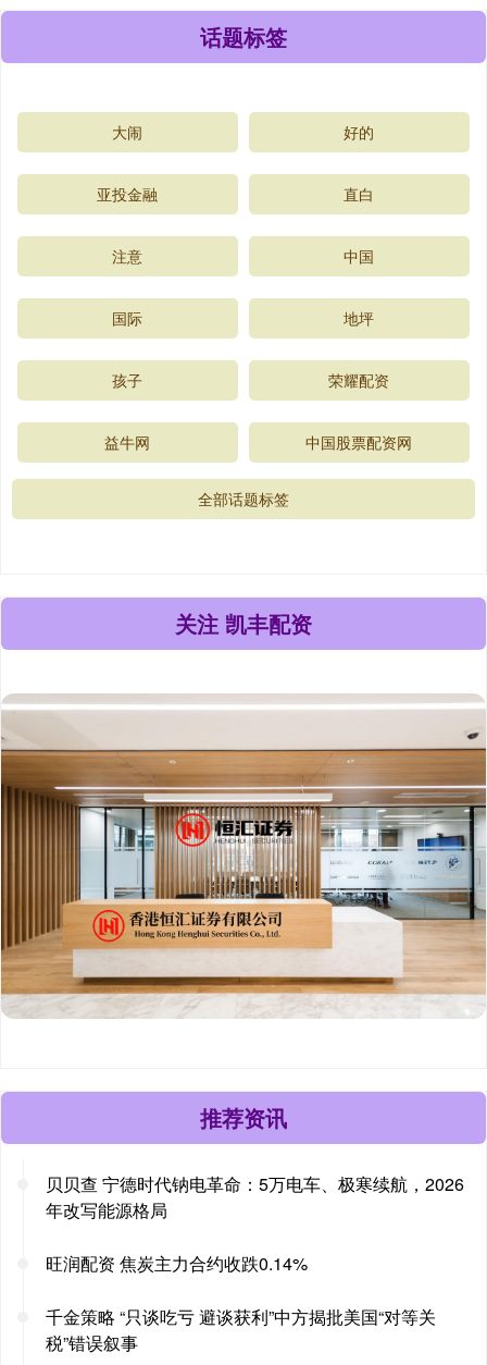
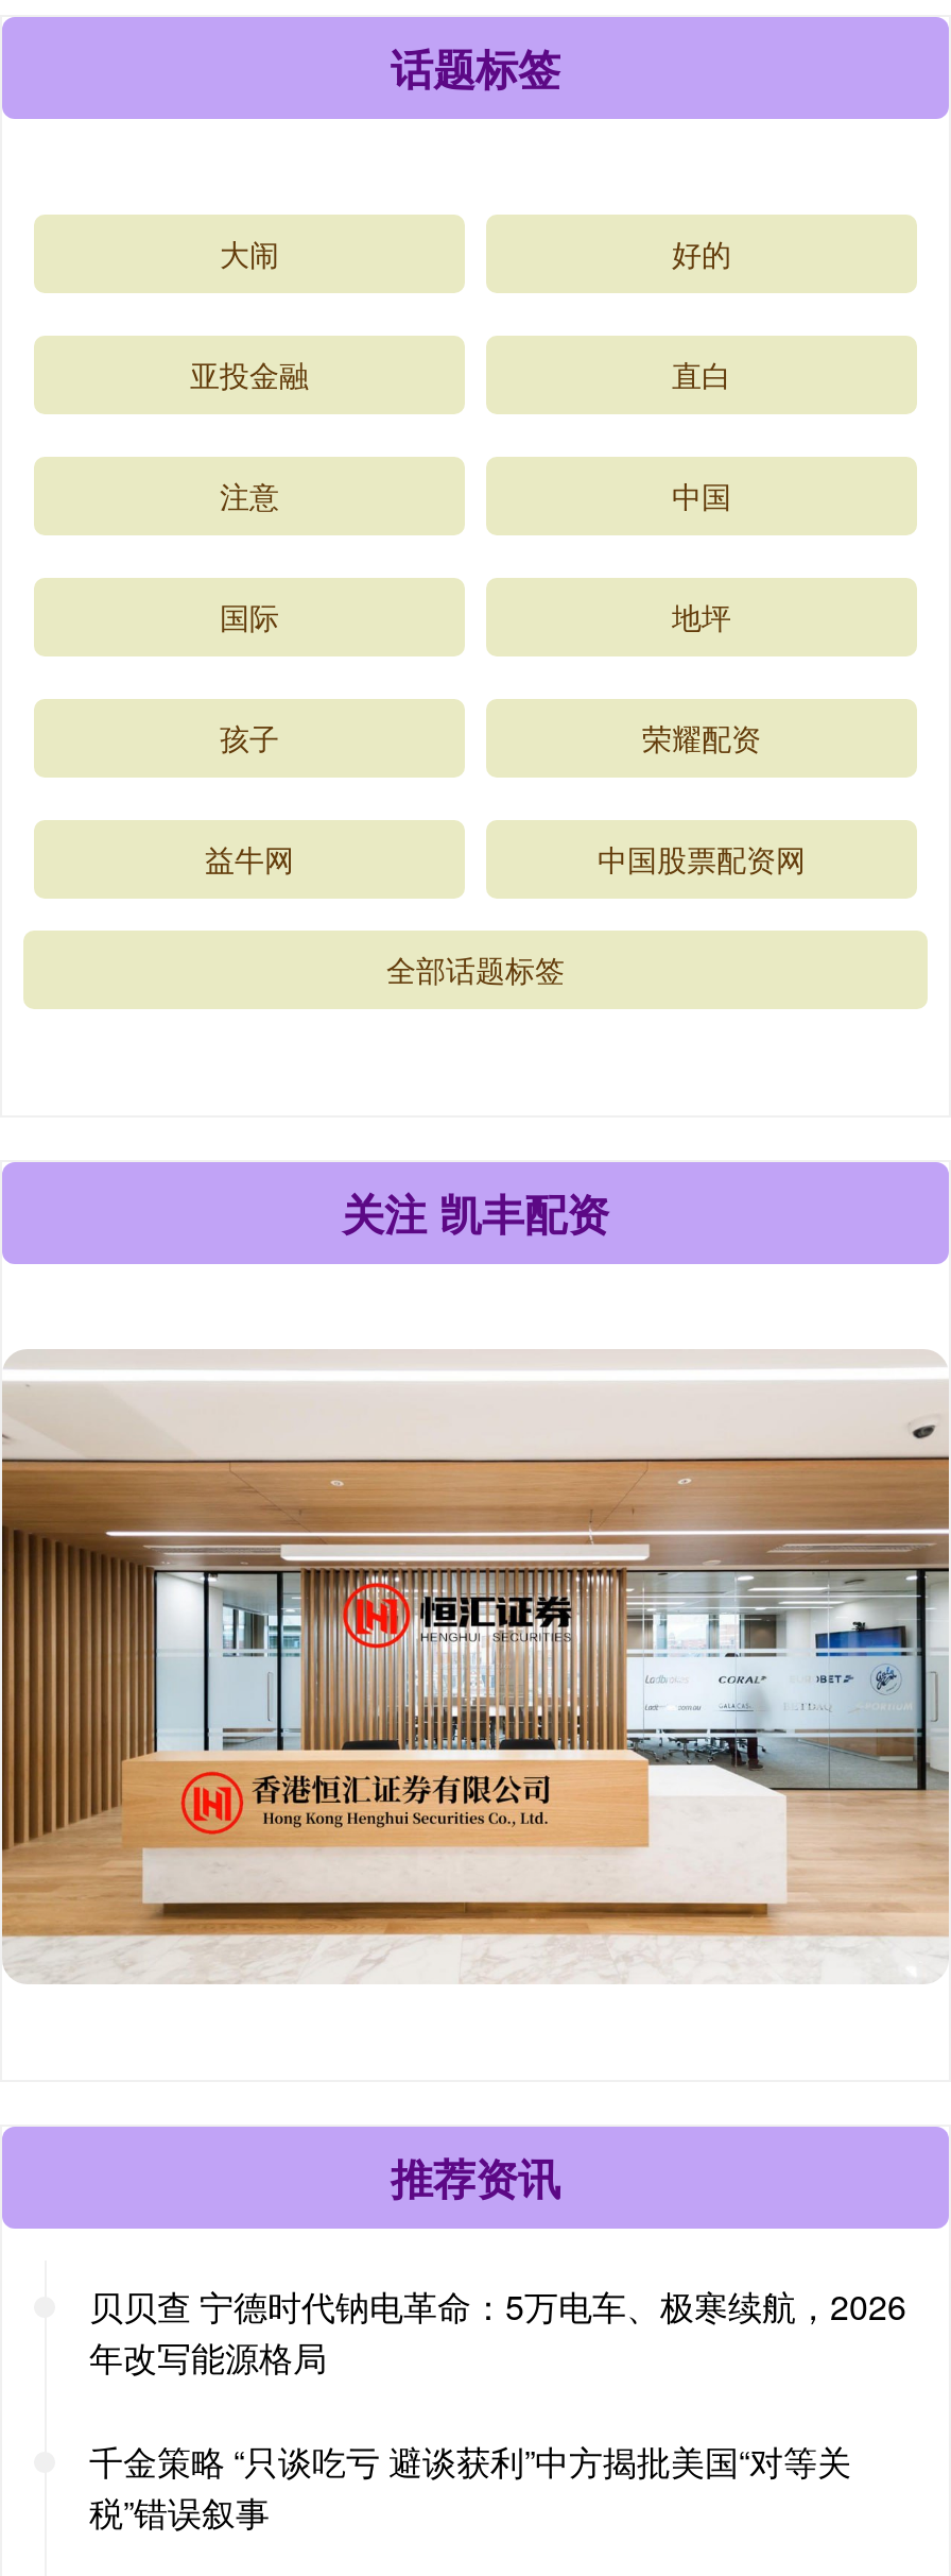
- 旺润配资 焦炭主力合约收跌0.14%
